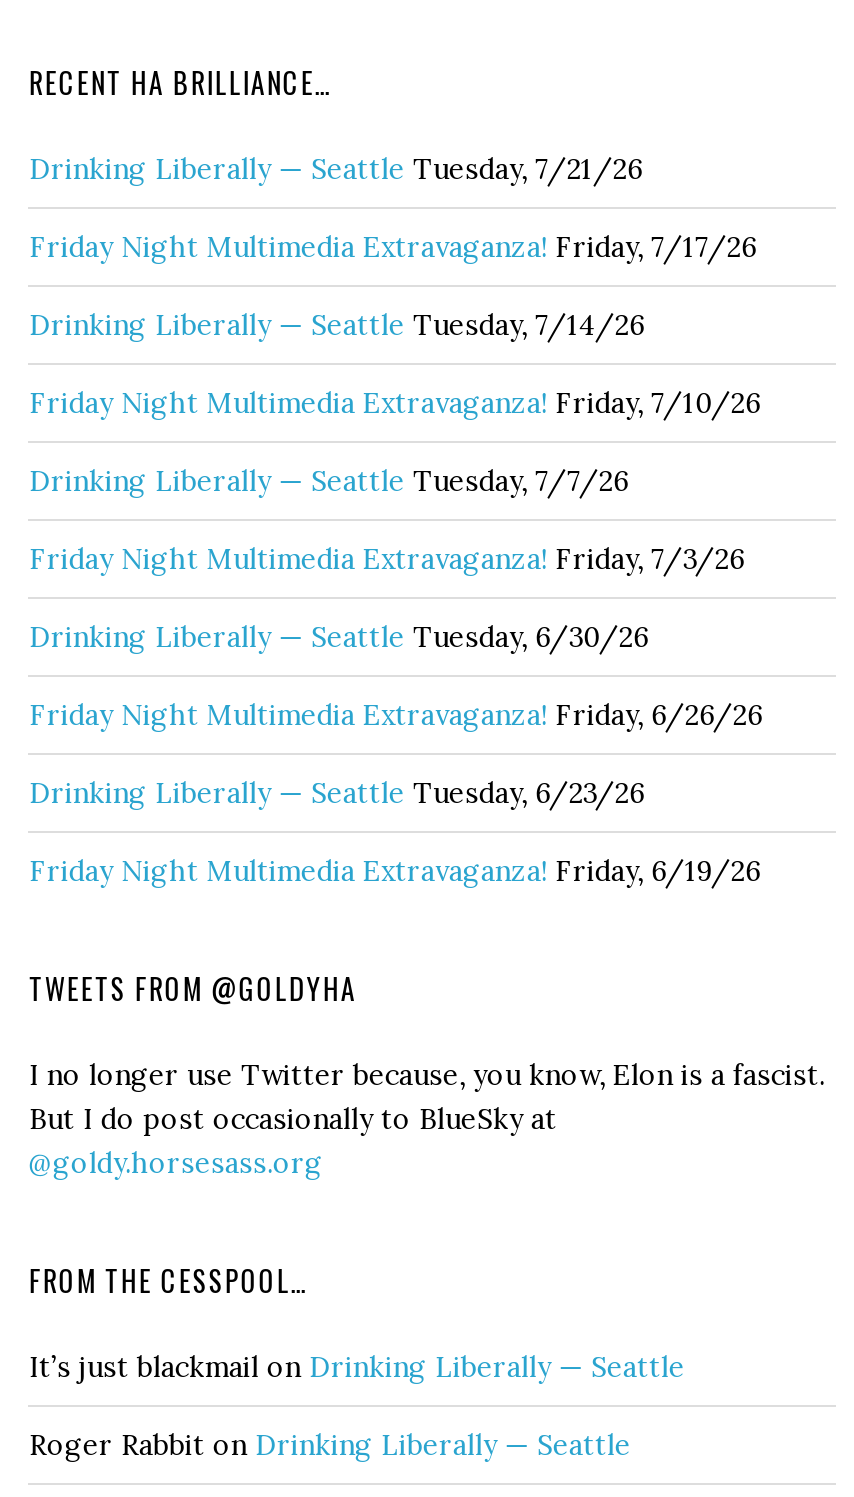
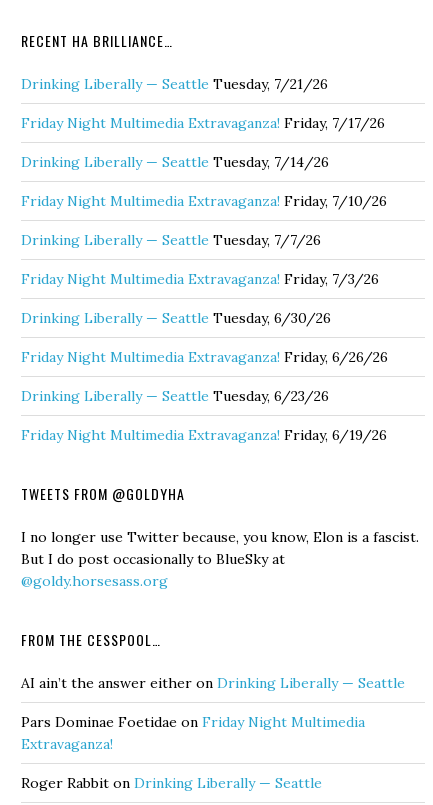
- It’s just blackmail on Drinking Liberally — Seattle
+ AI ain’t the answer either on Drinking Liberally — Seattle
+ Pars Dominae Foetidae on Friday Night Multimedia
+ Extravaganza!
